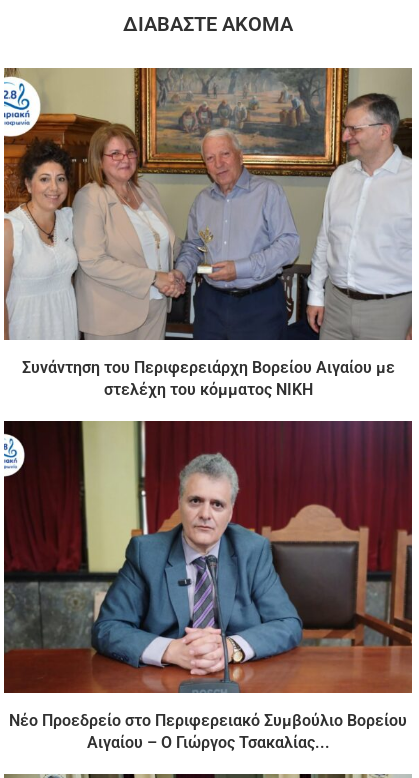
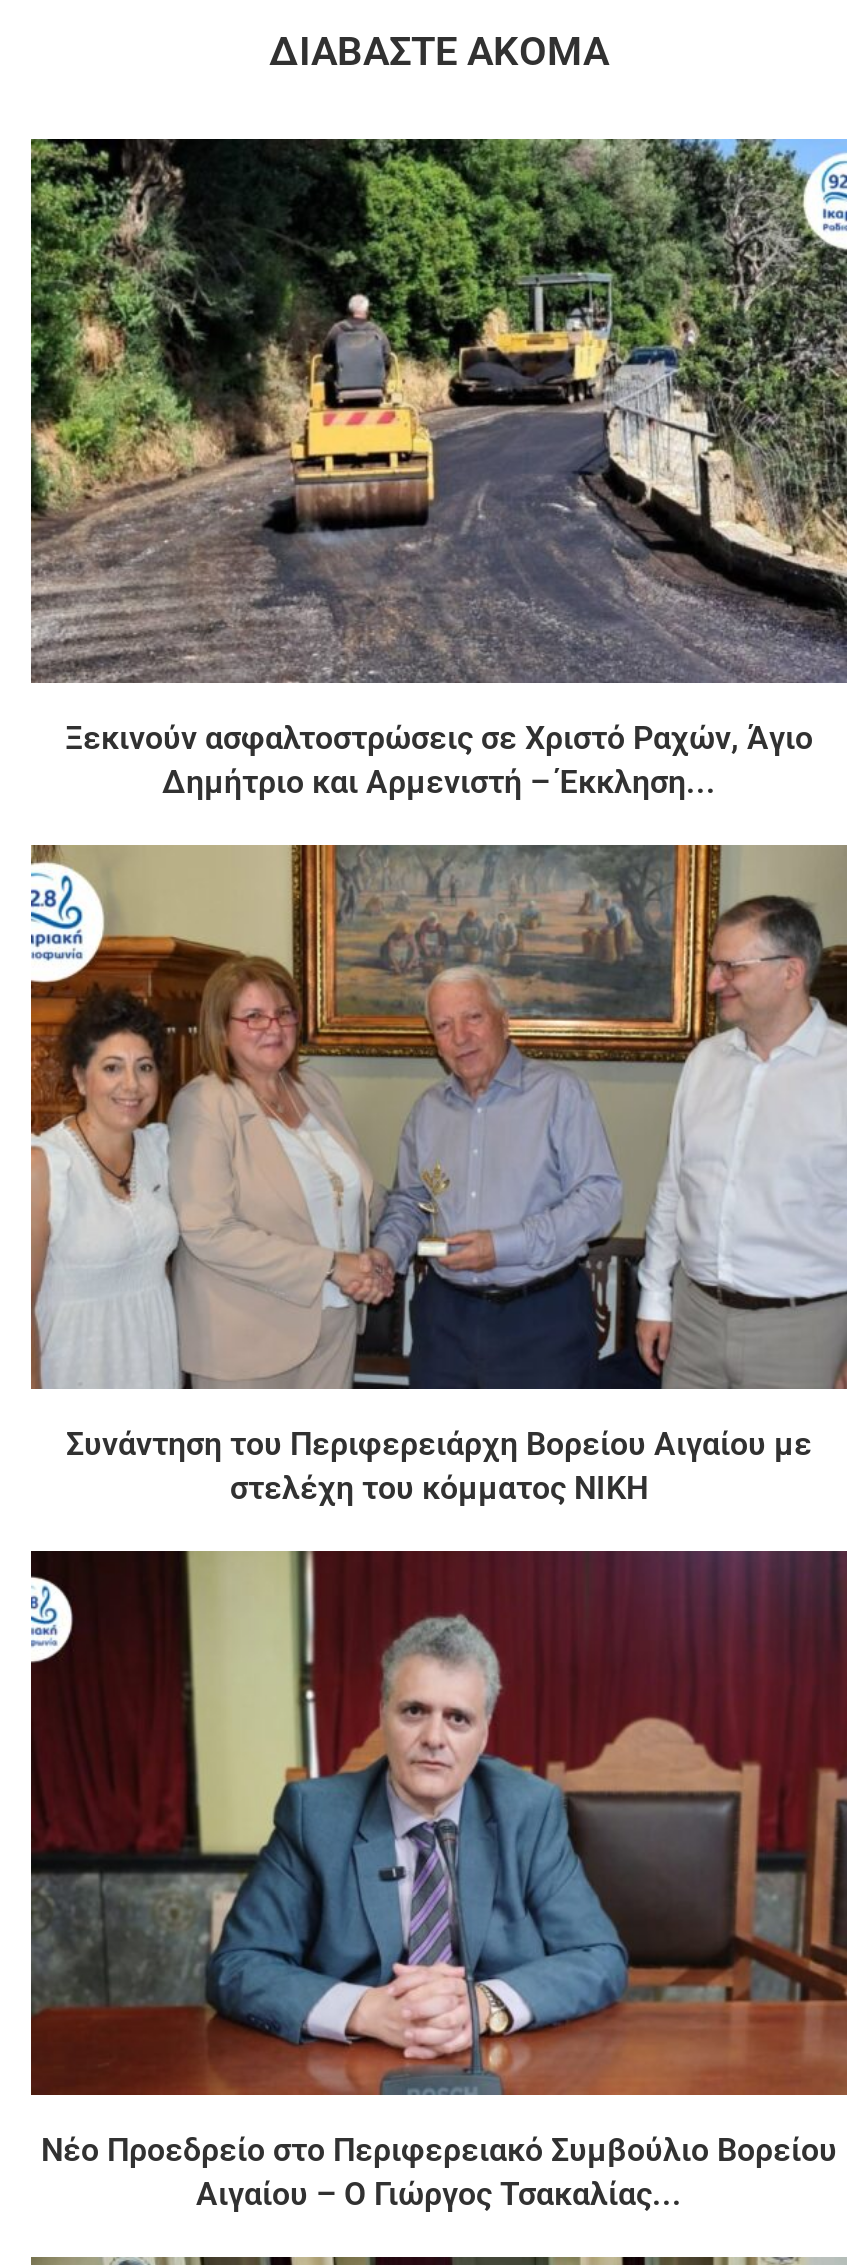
+ [image]
+ Ξεκινούν ασφαλτοστρώσεις σε Χριστό Ραχών, Άγιο
+ Δημήτριο και Αρμενιστή – Έκκληση...
